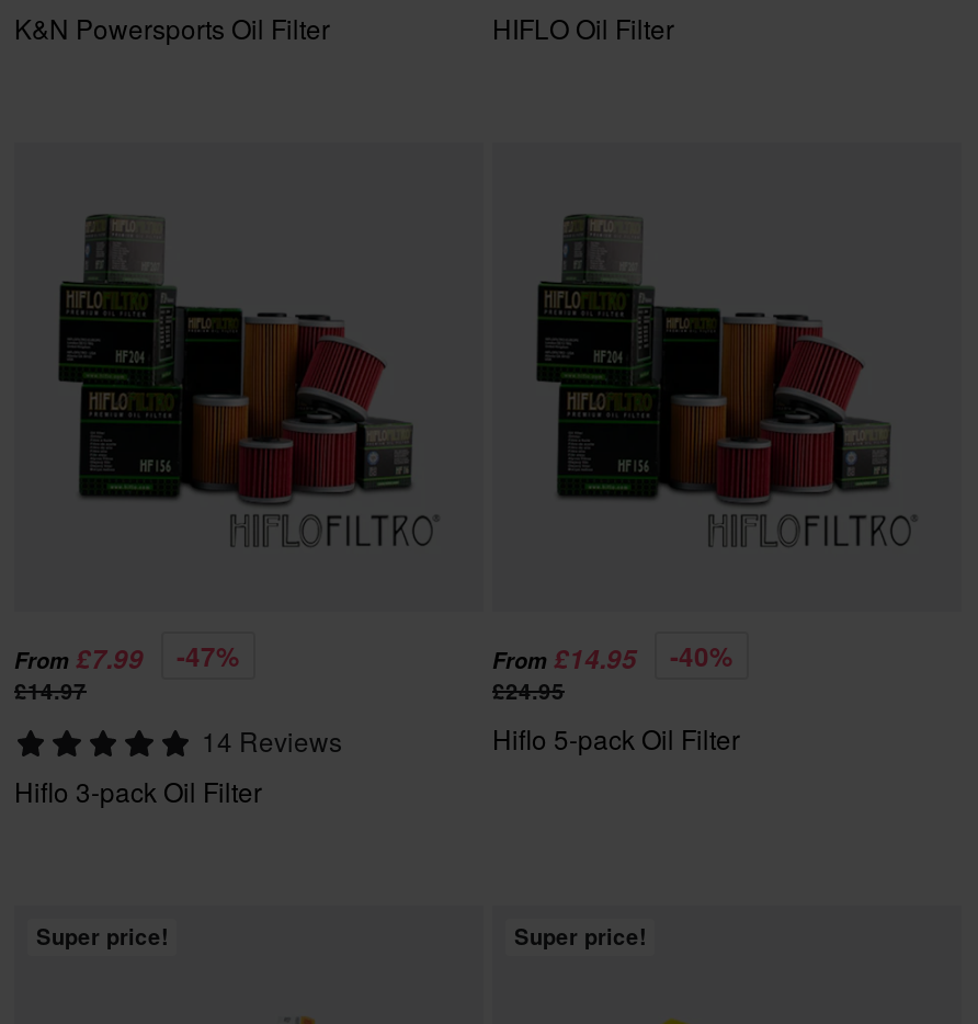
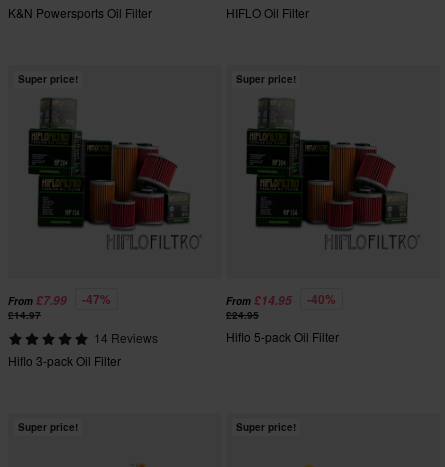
+ Super price!

+ Super price!
